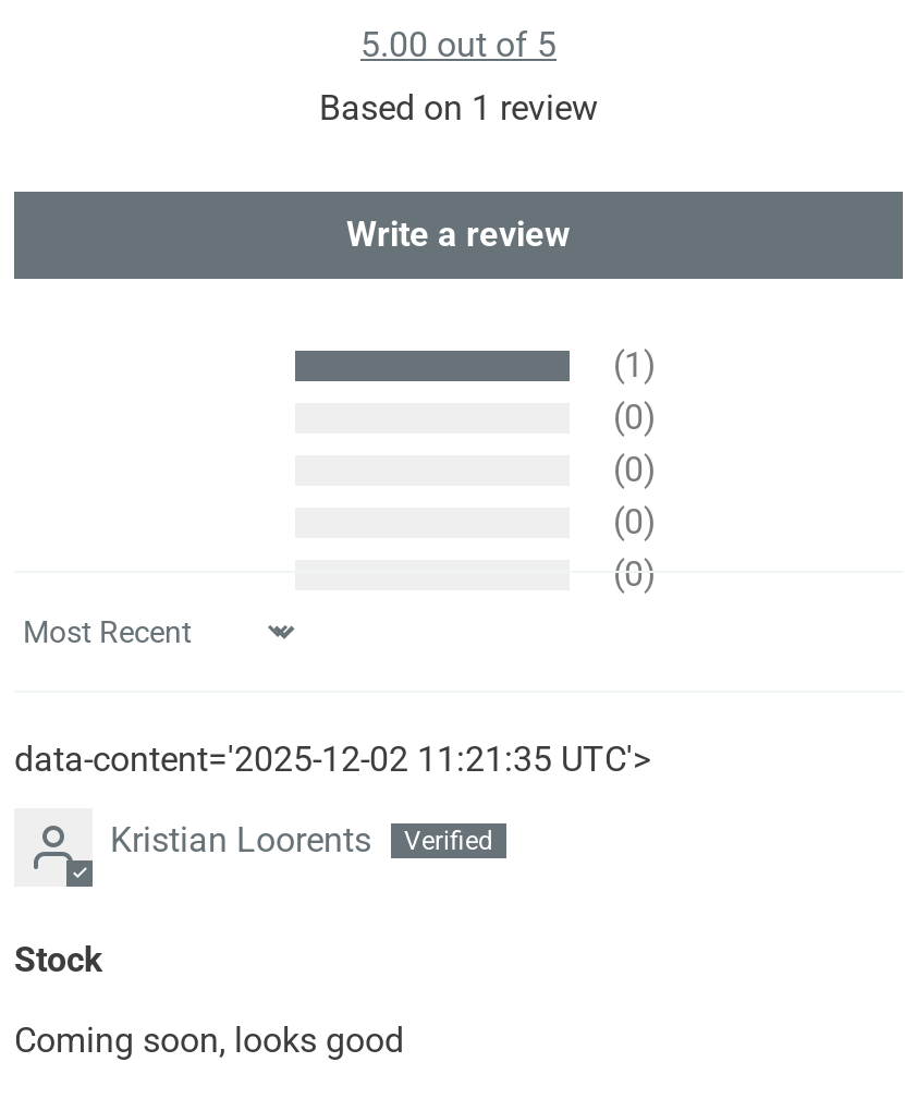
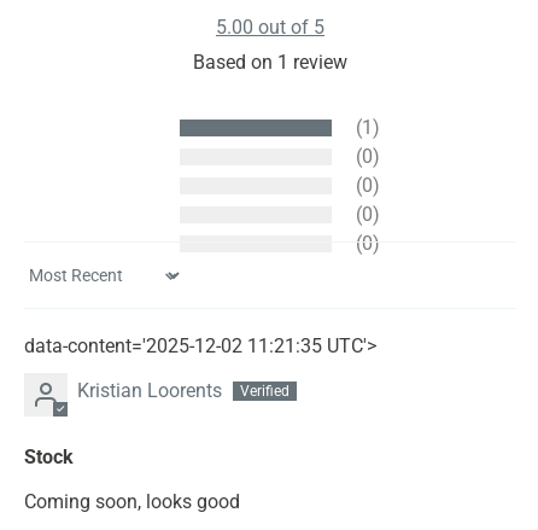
- Write a review
